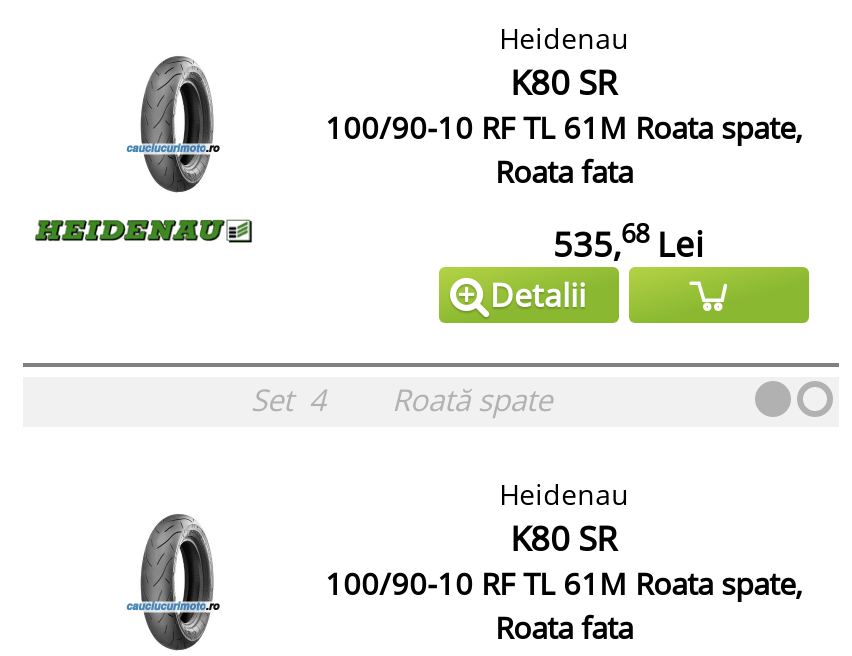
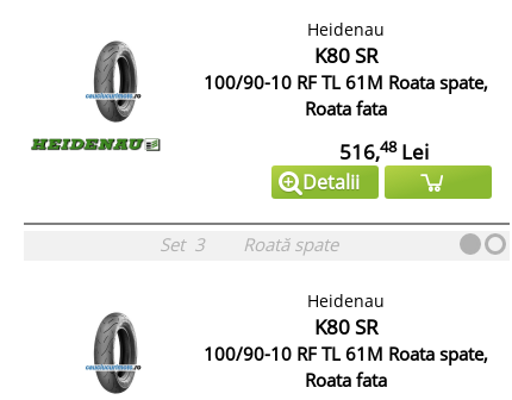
- 535,68 Lei
+ 516,48 Lei

- Set 4 Roată spate
+ Set 3 Roată spate
